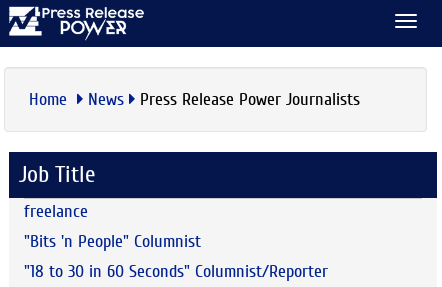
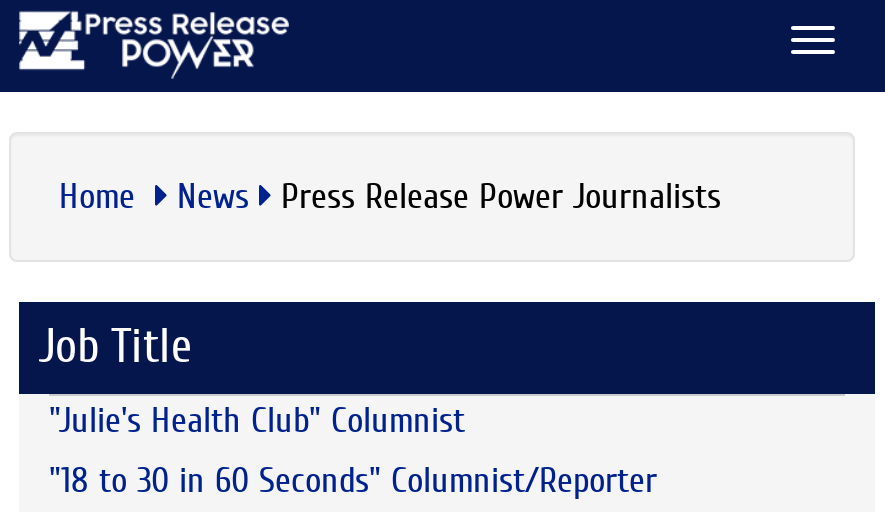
- freelance
- "Bits 'n People" Columnist
+ "Julie's Health Club" Columnist
